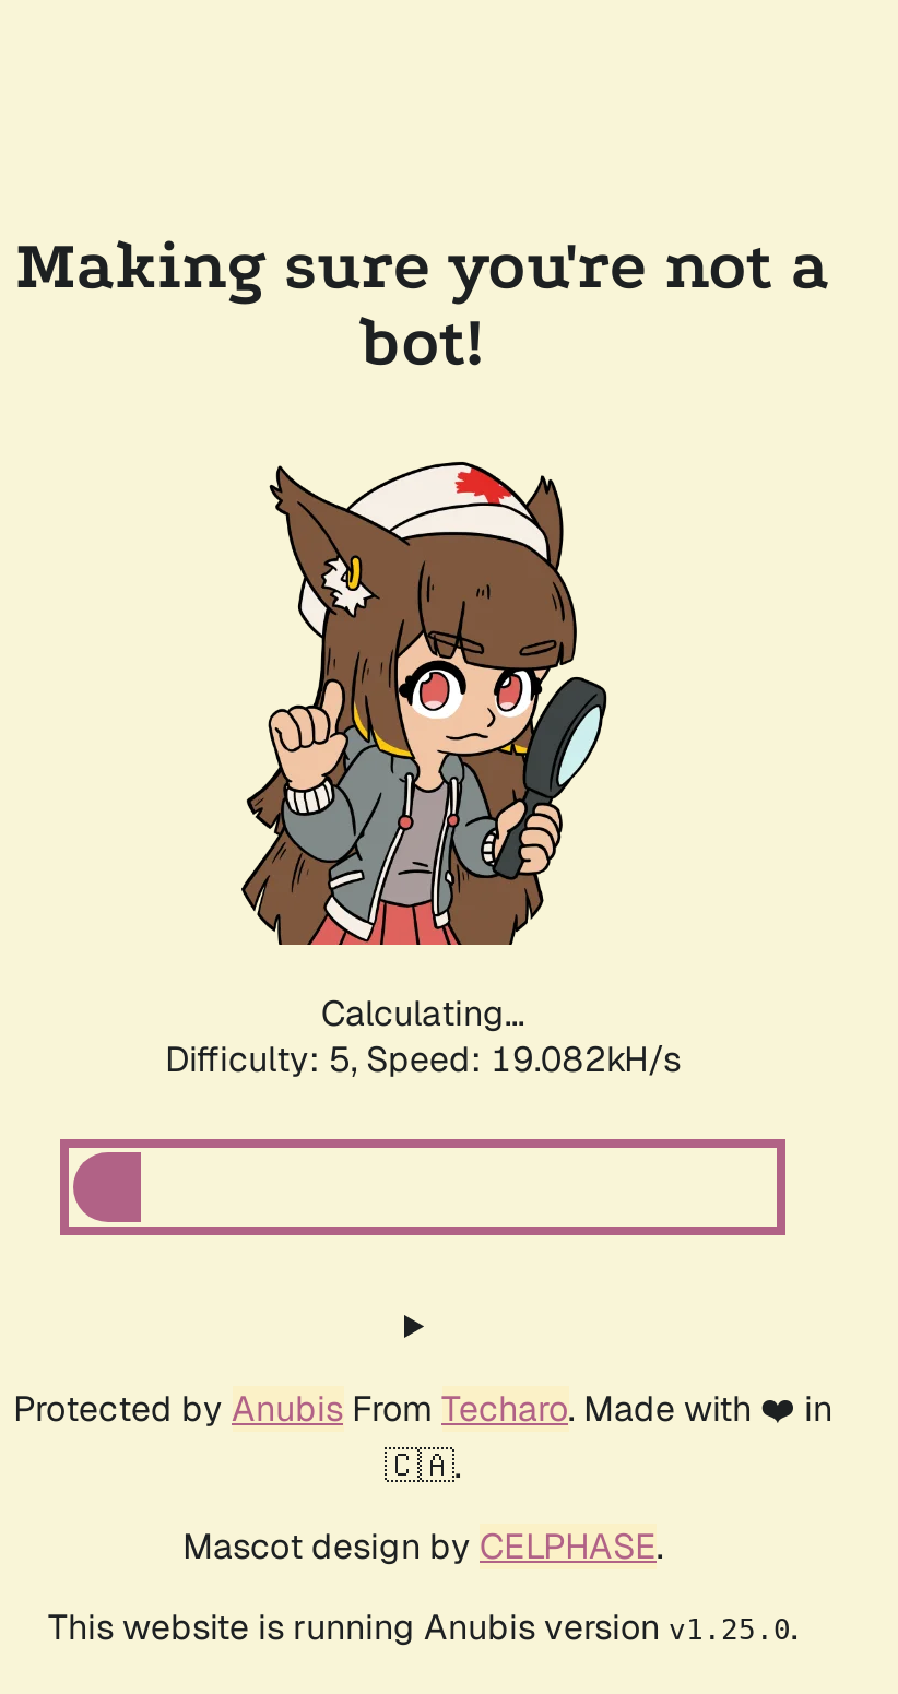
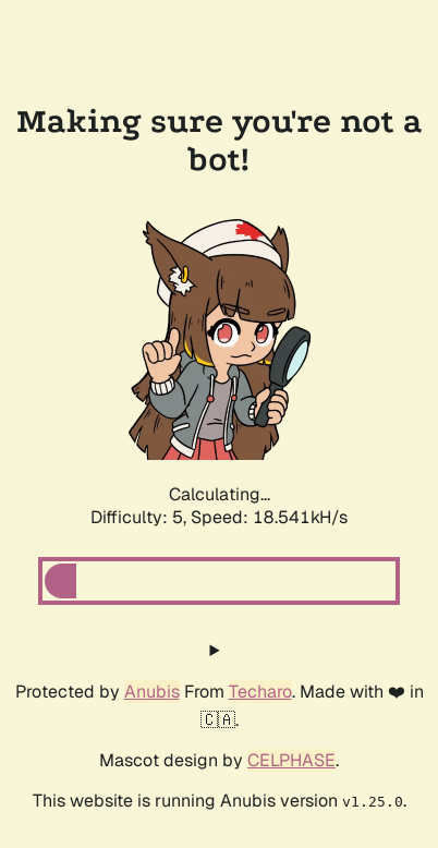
- Difficulty: 5, Speed: 19.082kH/s
+ Difficulty: 5, Speed: 18.541kH/s
